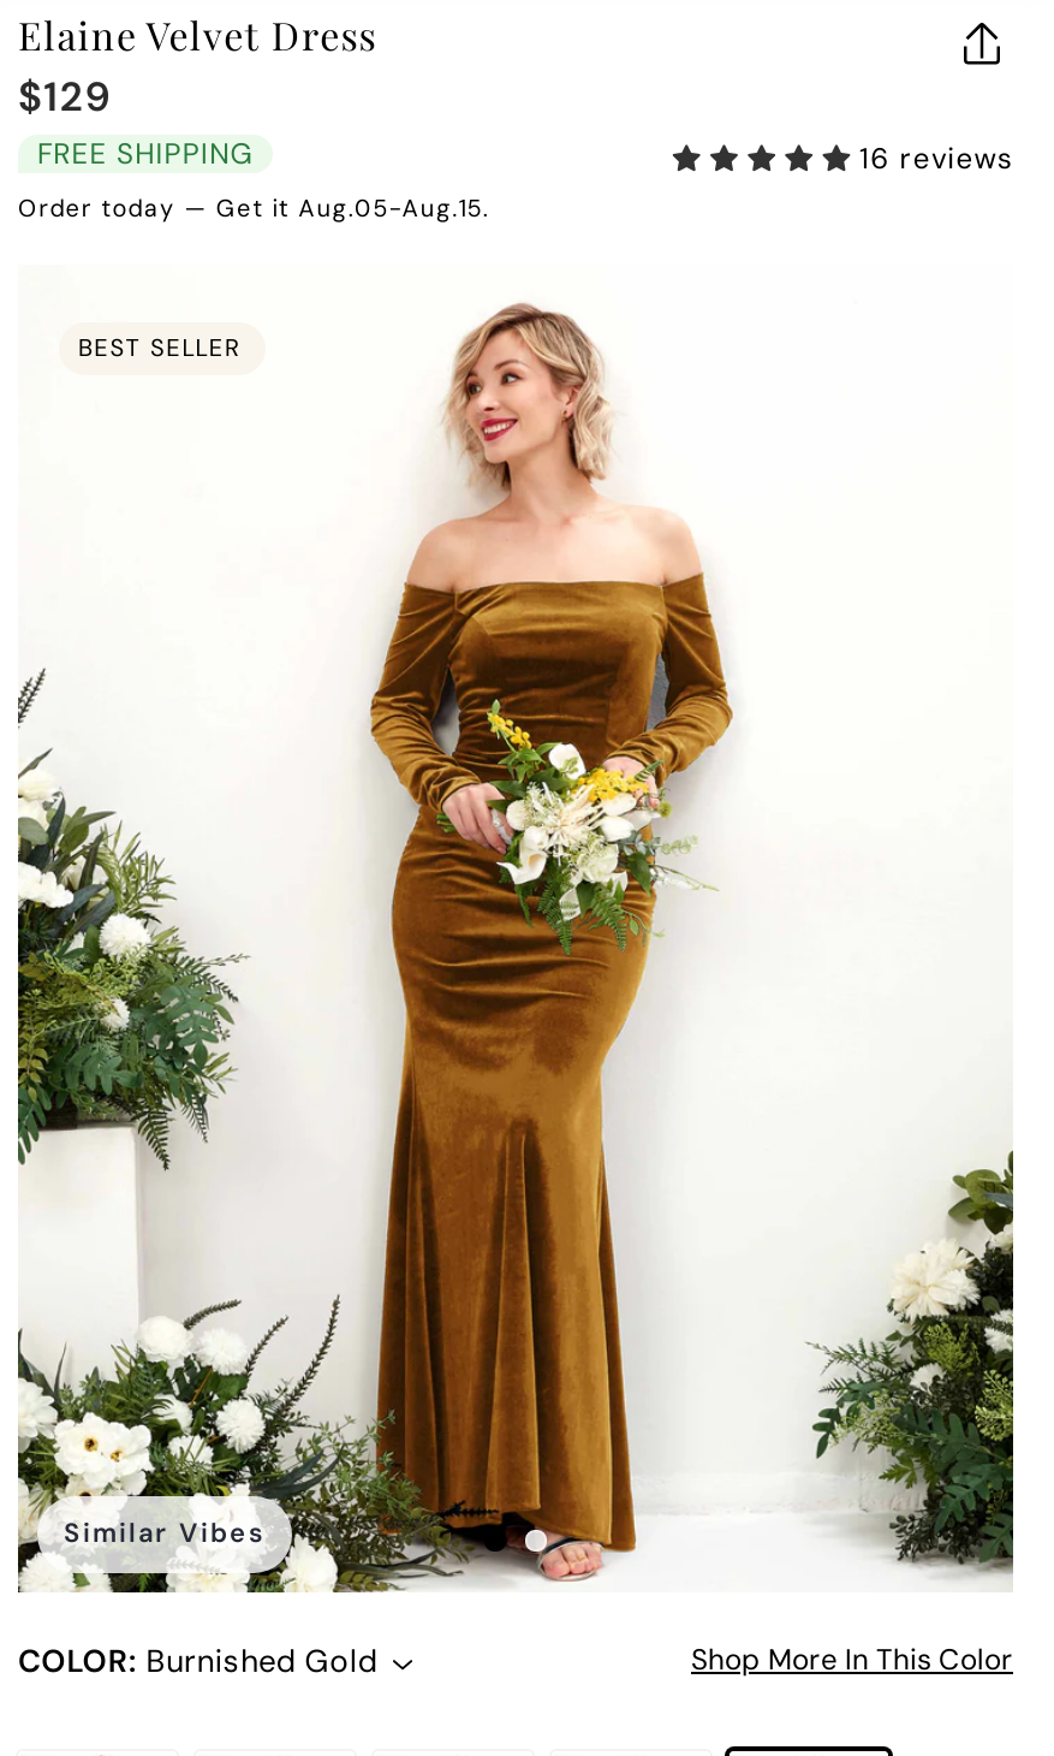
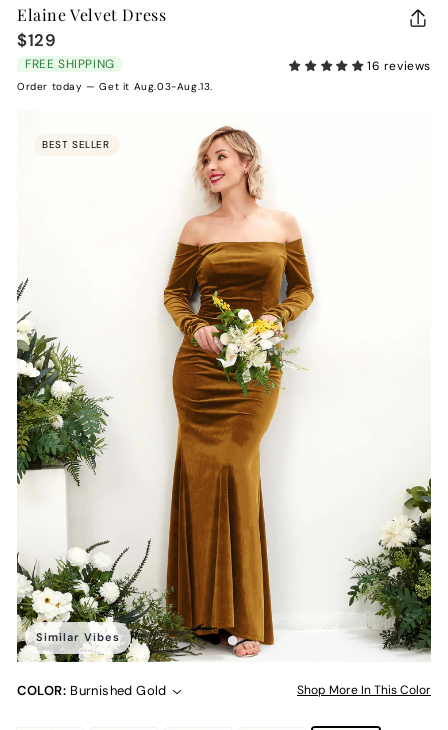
- Order today — Get it Aug.05-Aug.15.
+ Order today — Get it Aug.03-Aug.13.
